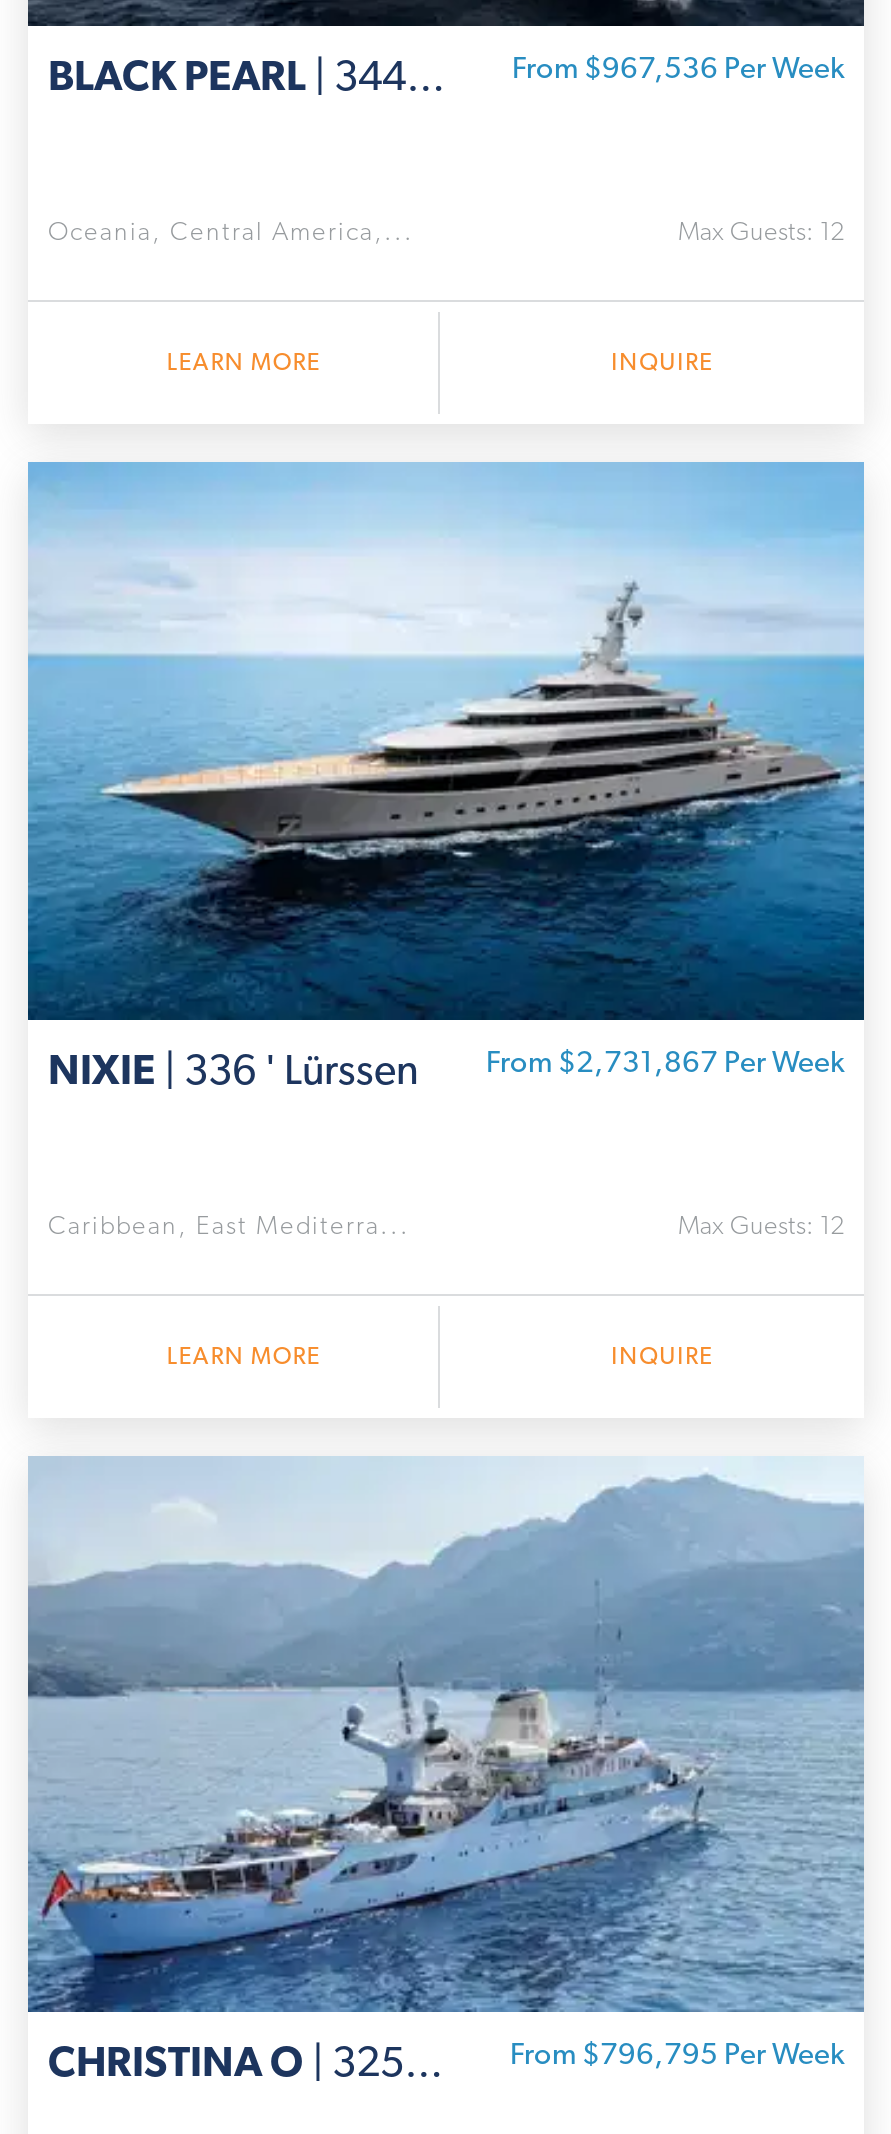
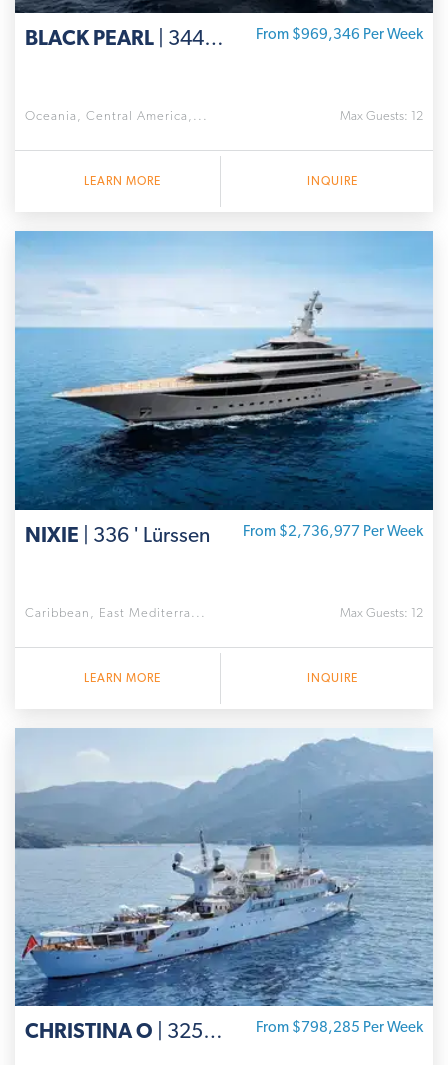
- From $967,536 Per Week
+ From $969,346 Per Week

- From $2,731,867 Per Week
+ From $2,736,977 Per Week

- From $796,795 Per Week
+ From $798,285 Per Week
